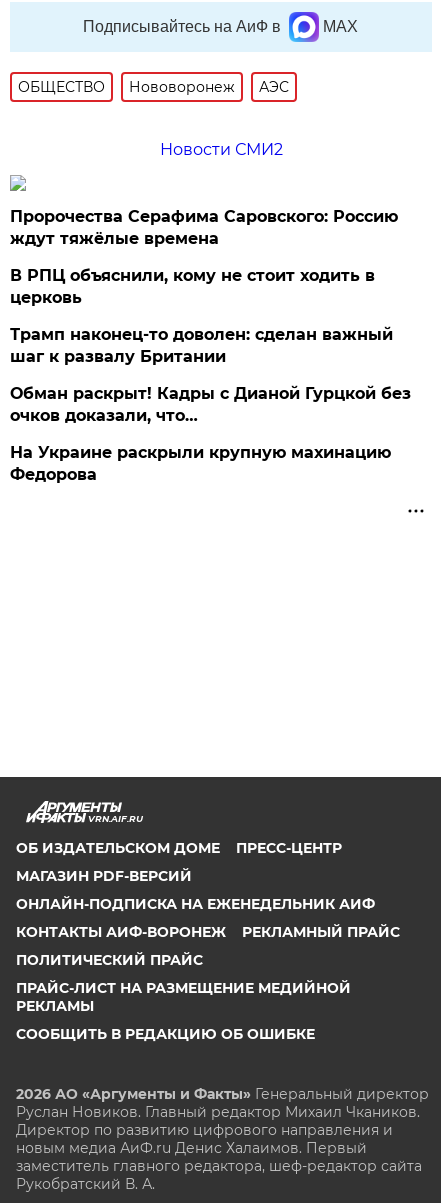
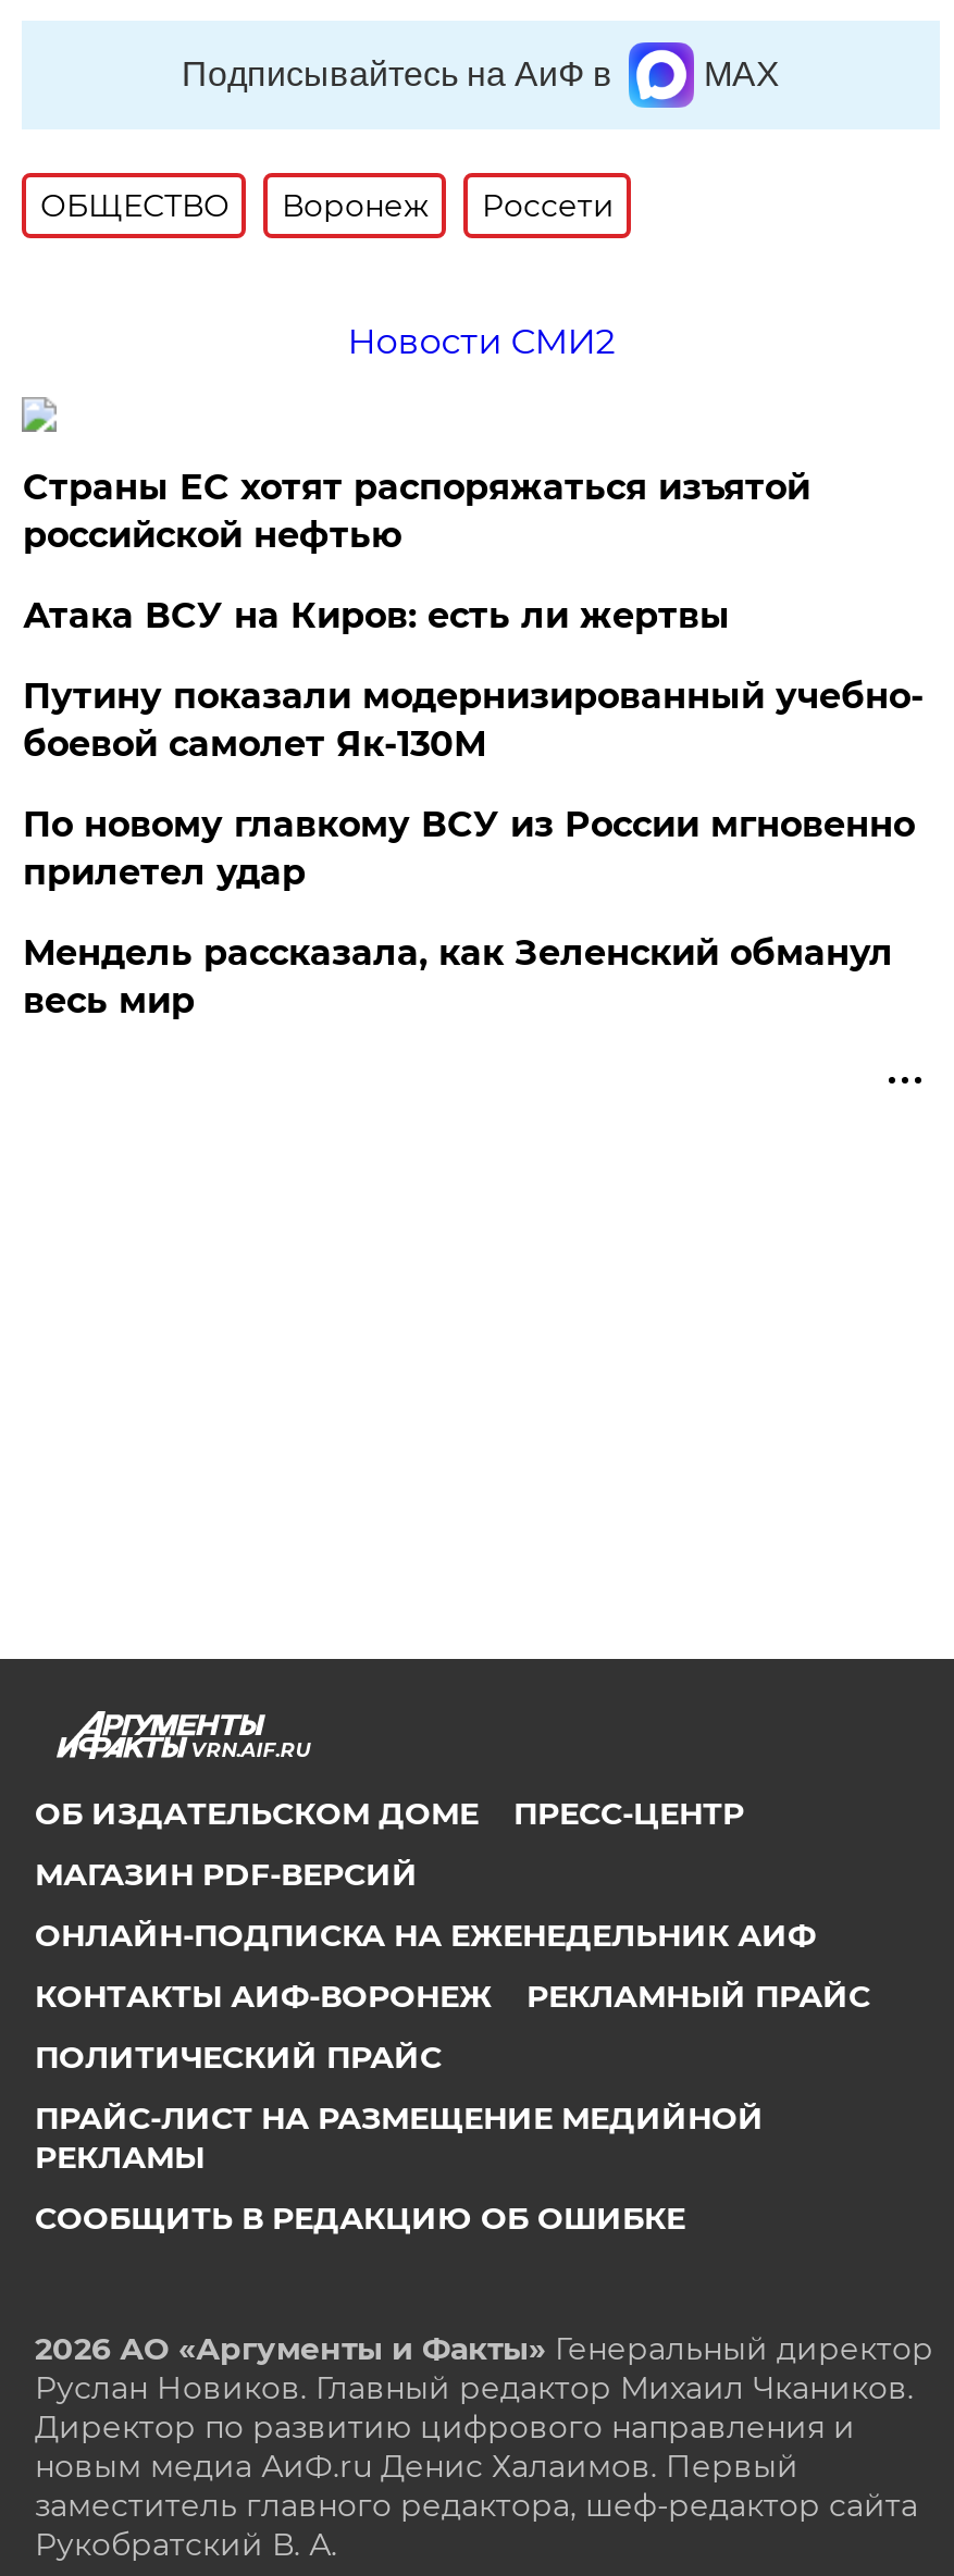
- Нововоронеж
- АЭС
+ Воронеж
+ Россети

- Пророчества Серафима Саровского: Россию
- ждут тяжёлые времена
+ Страны ЕС хотят распоряжаться изъятой
+ российской нефтью

- В РПЦ объяснили, кому не стоит ходить в
- церковь
+ Атака ВСУ на Киров: есть ли жертвы

- Трамп наконец-то доволен: сделан важный
- шаг к развалу Британии
+ Путину показали модернизированный учебно-
+ боевой самолет Як-130М

- Обман раскрыт! Кадры с Дианой Гурцкой без
- очков доказали, что…
+ По новому главкому ВСУ из России мгновенно
+ прилетел удар

- На Украине раскрыли крупную махинацию
- Федорова
+ Мендель рассказала, как Зеленский обманул
+ весь мир
